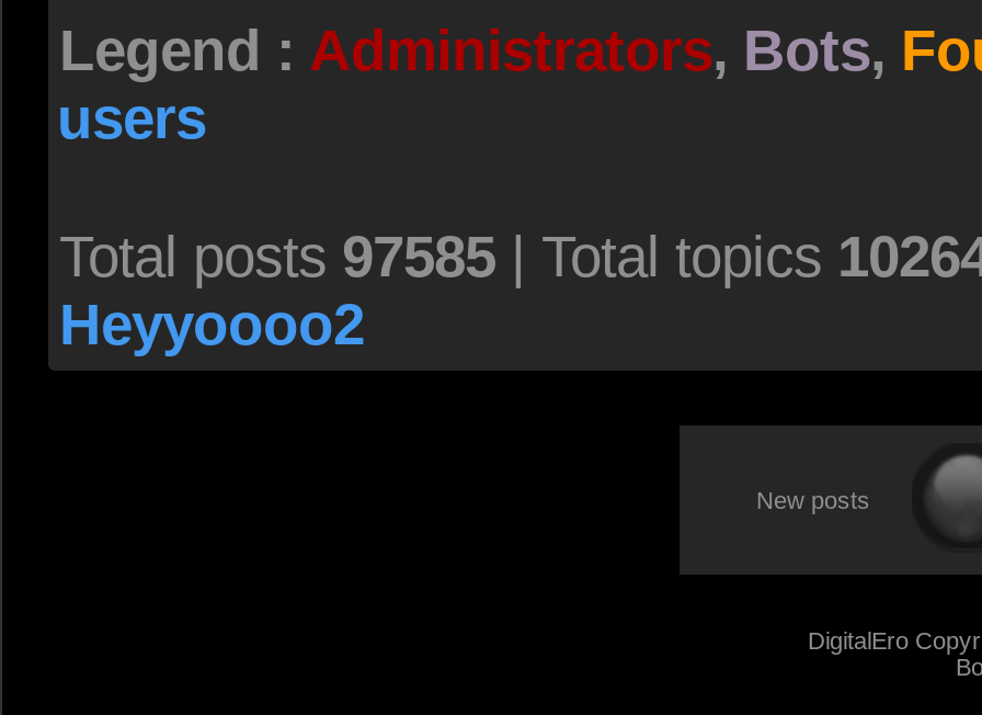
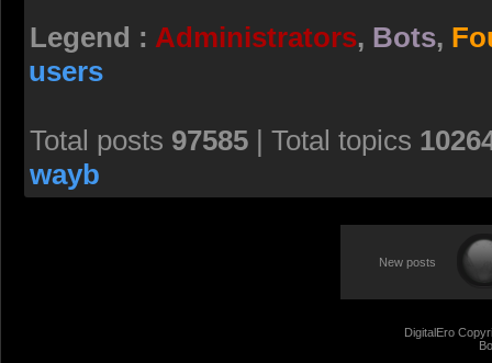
- Heyyoooo2
+ wayb
